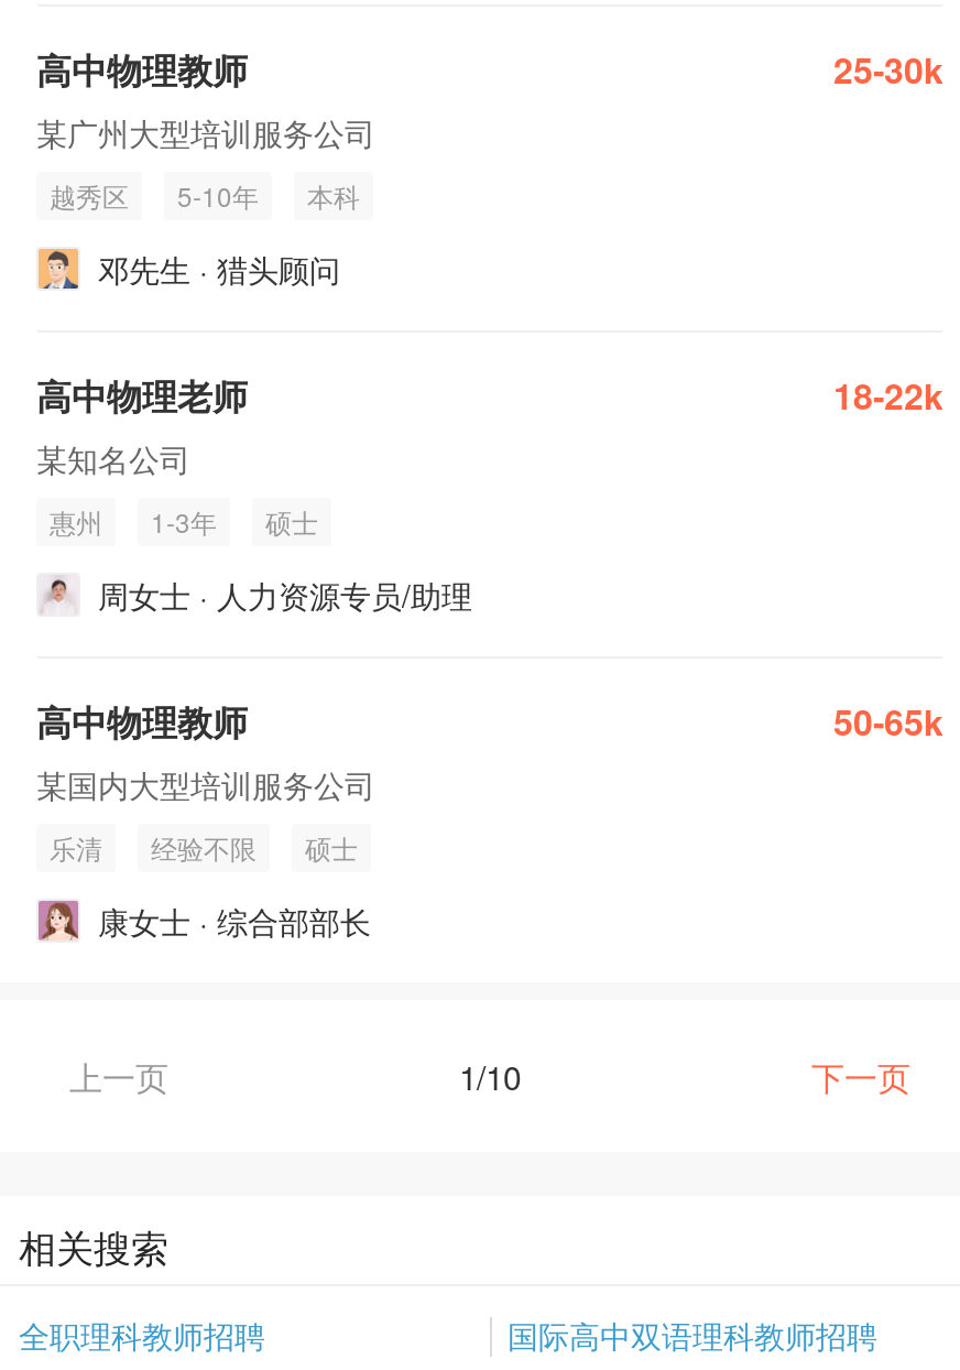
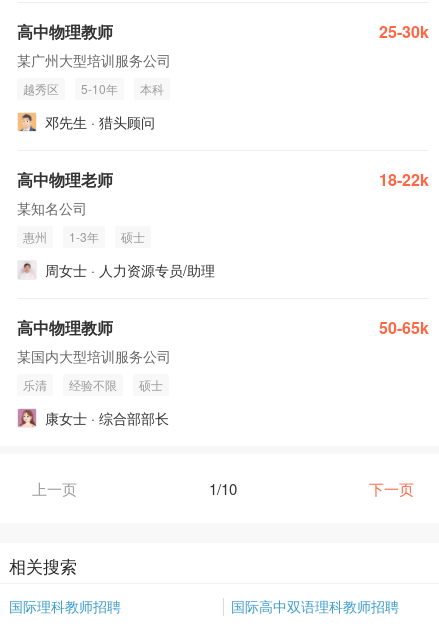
- 全职理科教师招聘
+ 国际理科教师招聘
